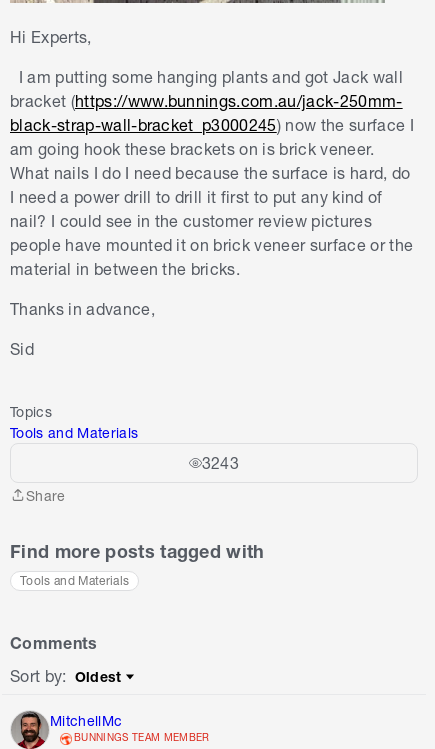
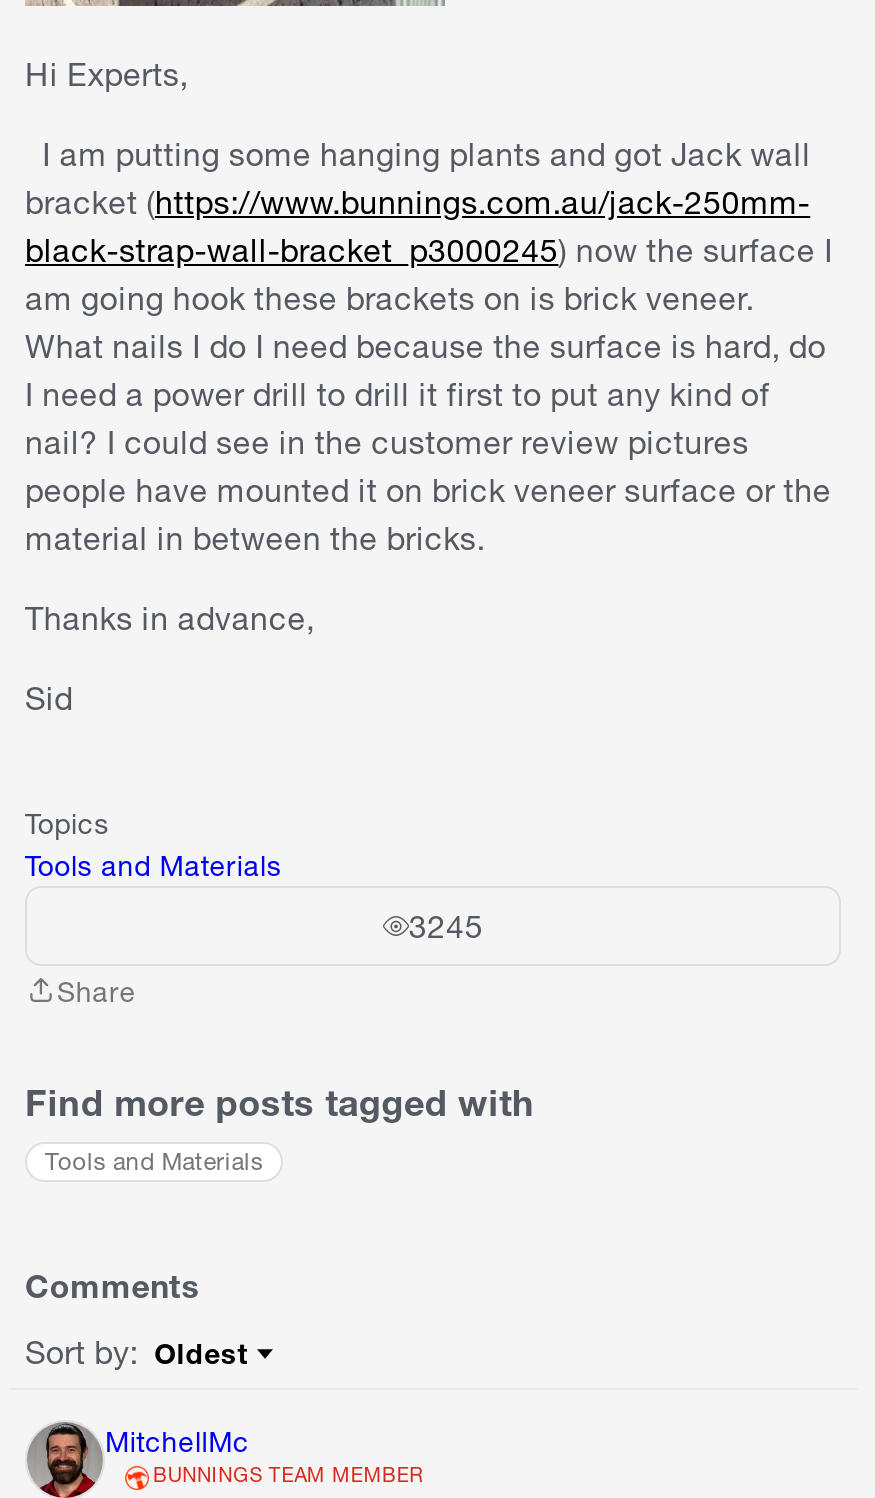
- 3243
+ 3245
